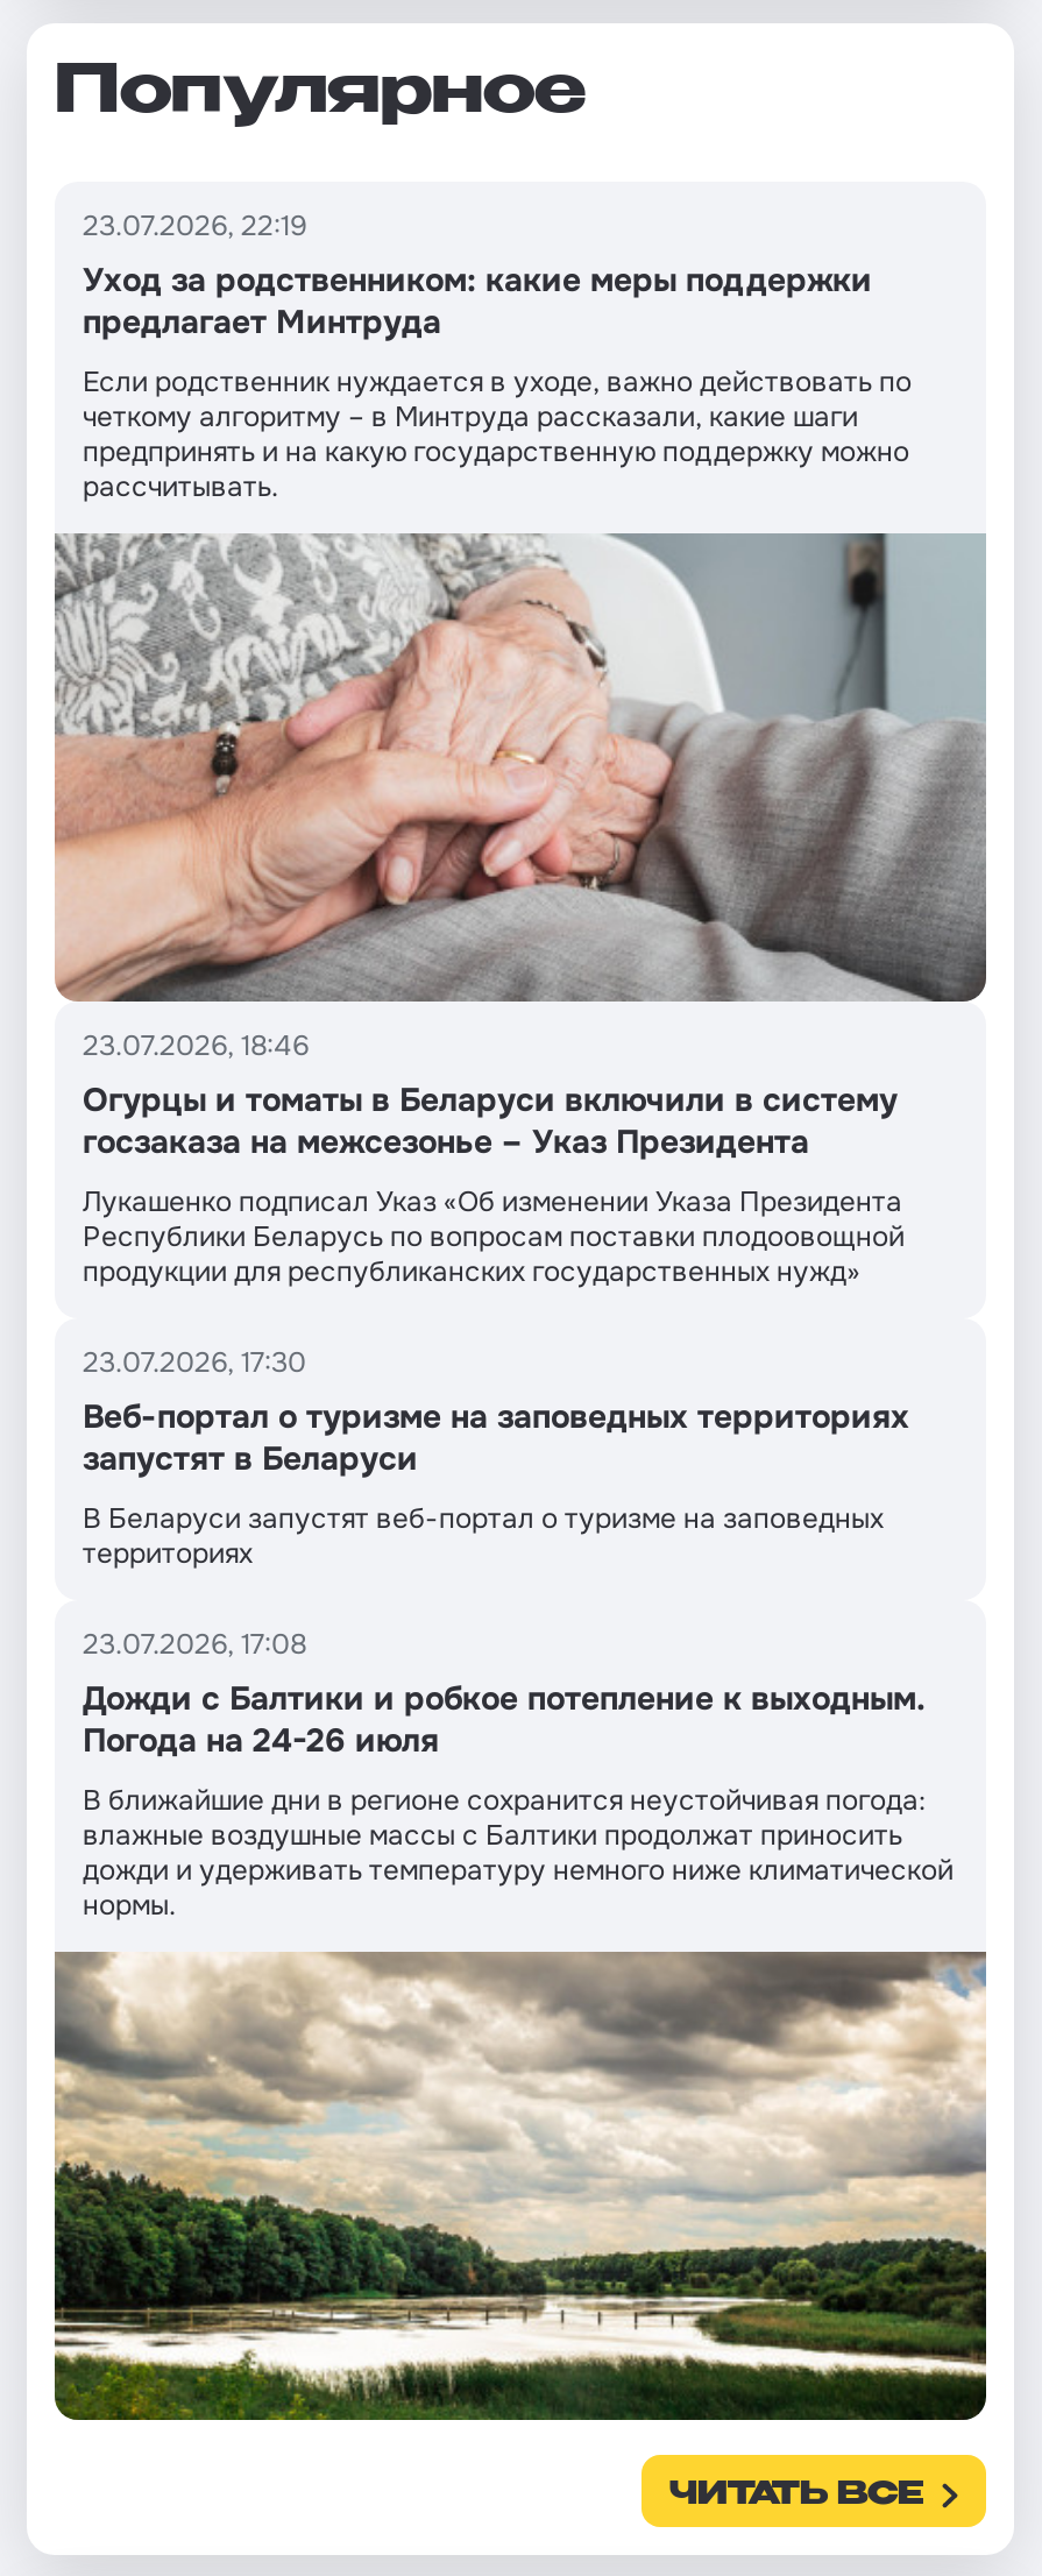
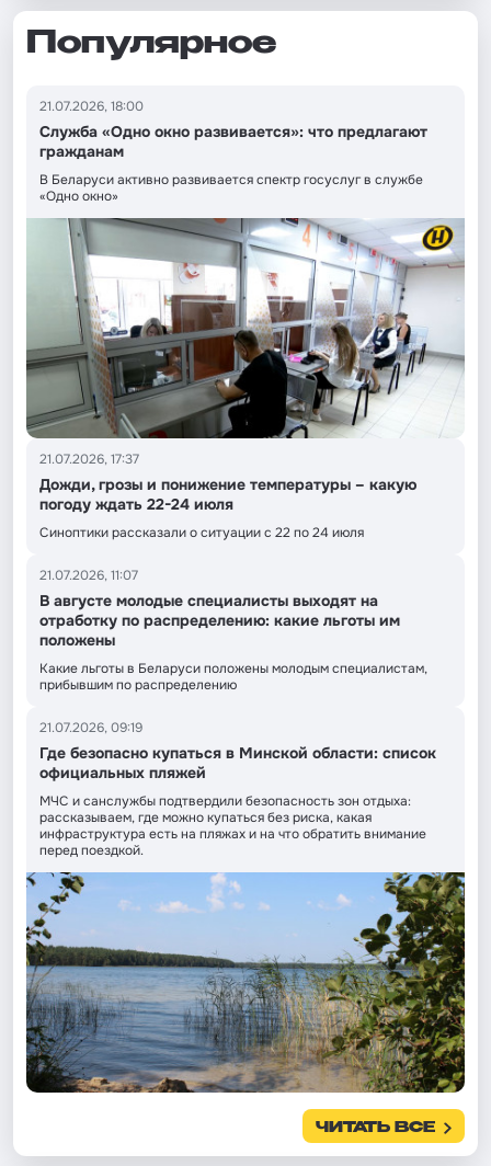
- 23.07.2026, 22:19
- Уход за родственником: какие меры поддержки
- предлагает Минтруда
+ 21.07.2026, 18:00
+ Служба «Одно окно развивается»: что предлагают
+ гражданам

- Если родственник нуждается в уходе, важно действовать по
- четкому алгоритму – в Минтруда рассказали, какие шаги
- предпринять и на какую государственную поддержку можно
- рассчитывать.
+ В Беларуси активно развивается спектр госуслуг в службе
+ «Одно окно»

- [image]
- 23.07.2026, 18:46
- Огурцы и томаты в Беларуси включили в систему
- госзаказа на межсезонье – Указ Президента
+ [image]
+ 21.07.2026, 17:37
+ Дожди, грозы и понижение температуры – какую
+ погоду ждать 22-24 июля

- Лукашенко подписал Указ «Об изменении Указа Президента
- Республики Беларусь по вопросам поставки плодоовощной
- продукции для республиканских государственных нужд»
+ Синоптики рассказали о ситуации с 22 по 24 июля

- 23.07.2026, 17:30
- Веб-портал о туризме на заповедных территориях
- запустят в Беларуси
+ 21.07.2026, 11:07
+ В августе молодые специалисты выходят на
+ отработку по распределению: какие льготы им
+ положены

- В Беларуси запустят веб-портал о туризме на заповедных
- территориях
+ Какие льготы в Беларуси положены молодым специалистам,
+ прибывшим по распределению

- 23.07.2026, 17:08
- Дожди с Балтики и робкое потепление к выходным.
- Погода на 24-26 июля
+ 21.07.2026, 09:19
+ Где безопасно купаться в Минской области: список
+ официальных пляжей

- В ближайшие дни в регионе сохранится неустойчивая погода:
- влажные воздушные массы с Балтики продолжат приносить
- дожди и удерживать температуру немного ниже климатической
- нормы.
+ МЧС и санслужбы подтвердили безопасность зон отдыха:
+ рассказываем, где можно купаться без риска, какая
+ инфраструктура есть на пляжах и на что обратить внимание
+ перед поездкой.

- [image]
+ [image]
